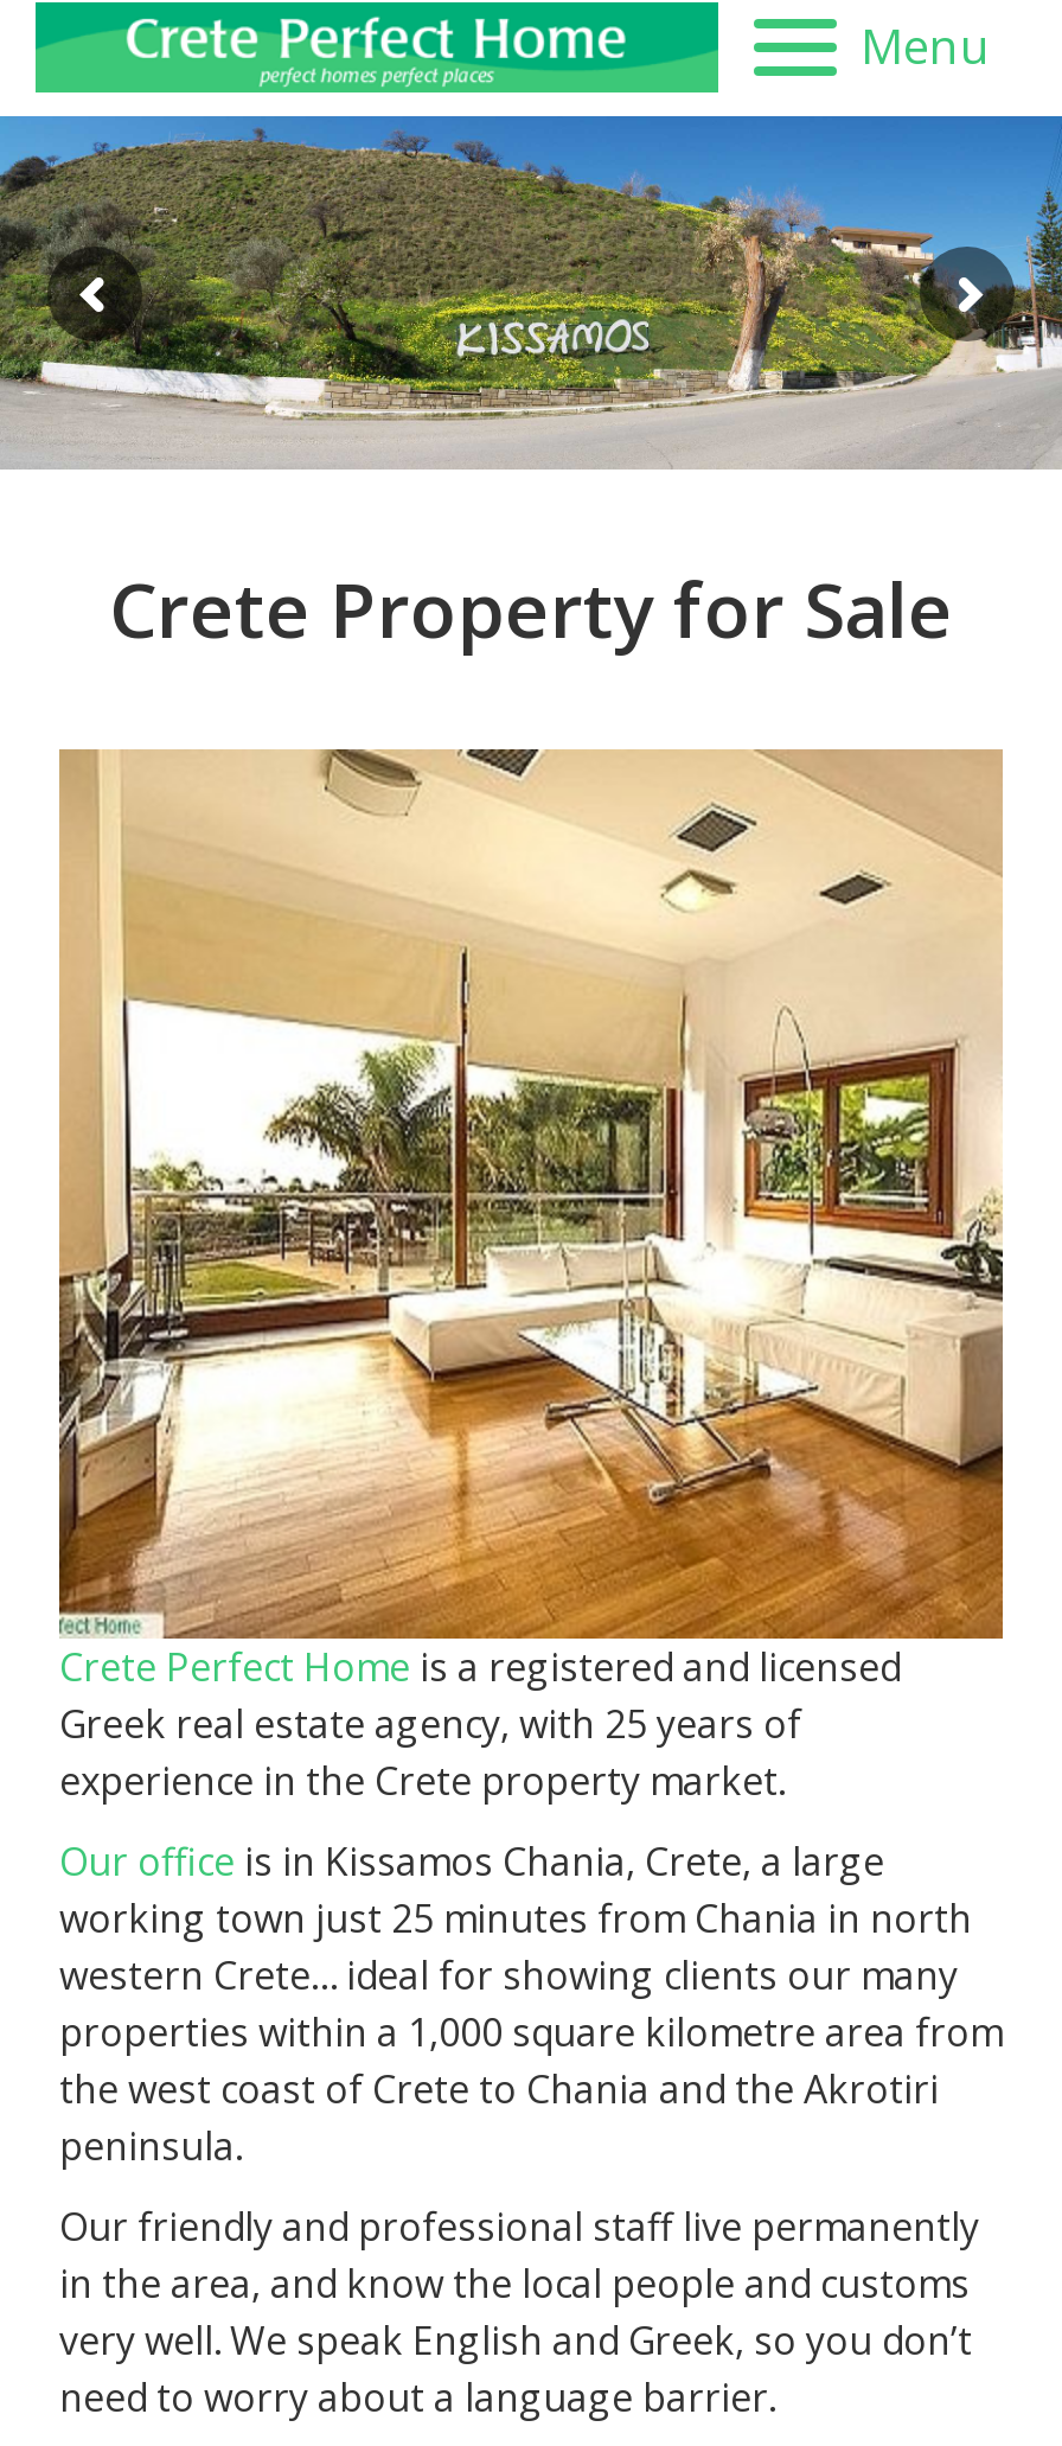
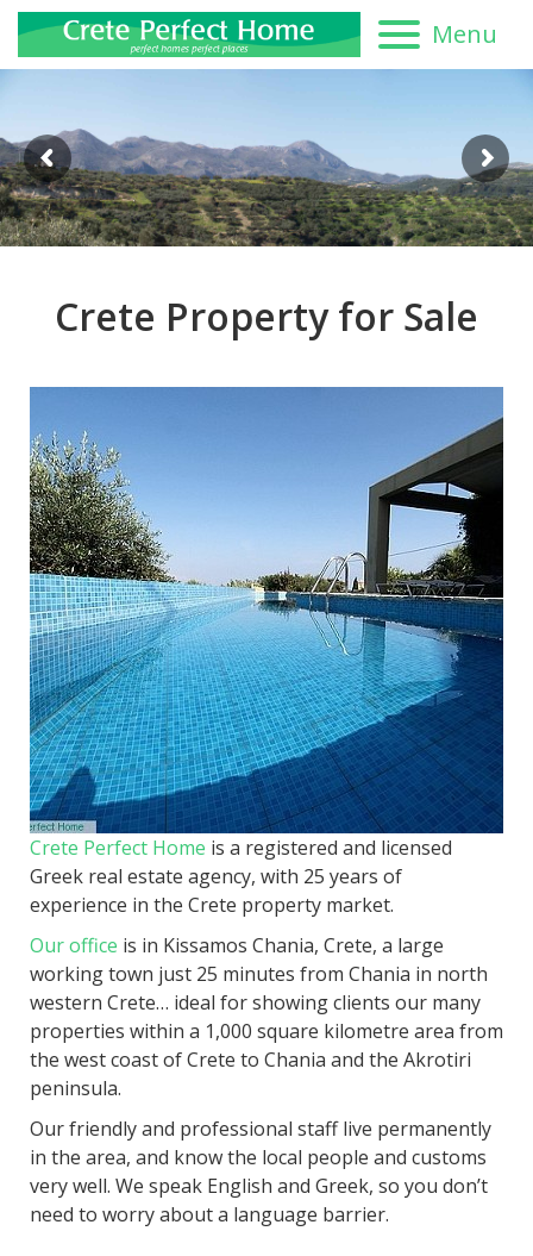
- [image]
+ [image]

- [image]
+ [image]
